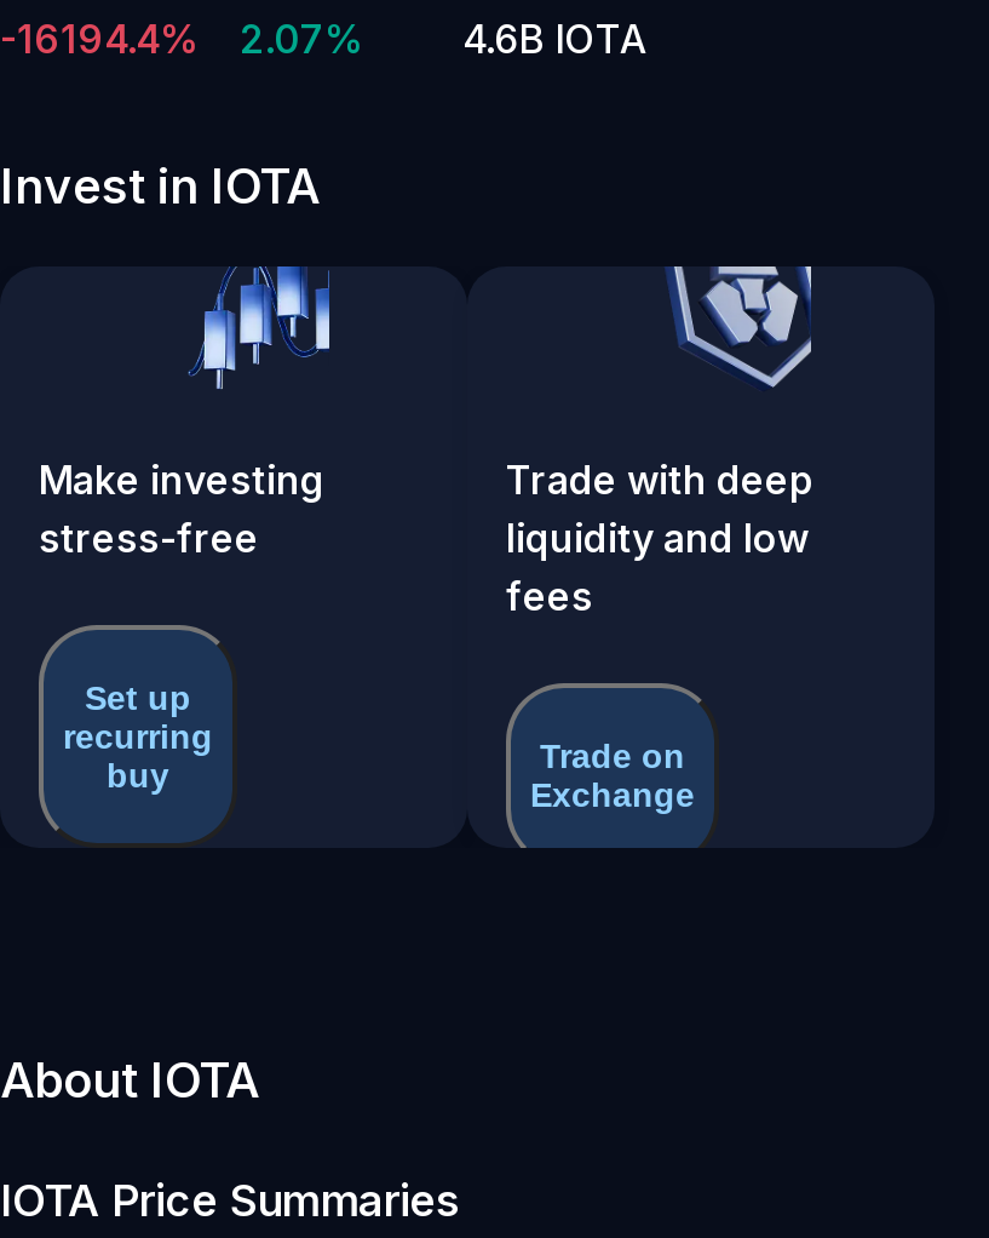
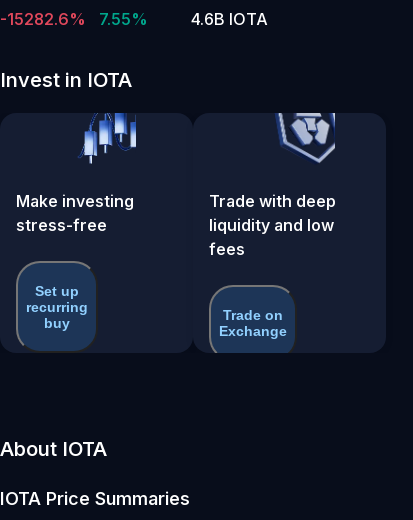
- -16194.4%
+ -15282.6%

- 2.07%
+ 7.55%
